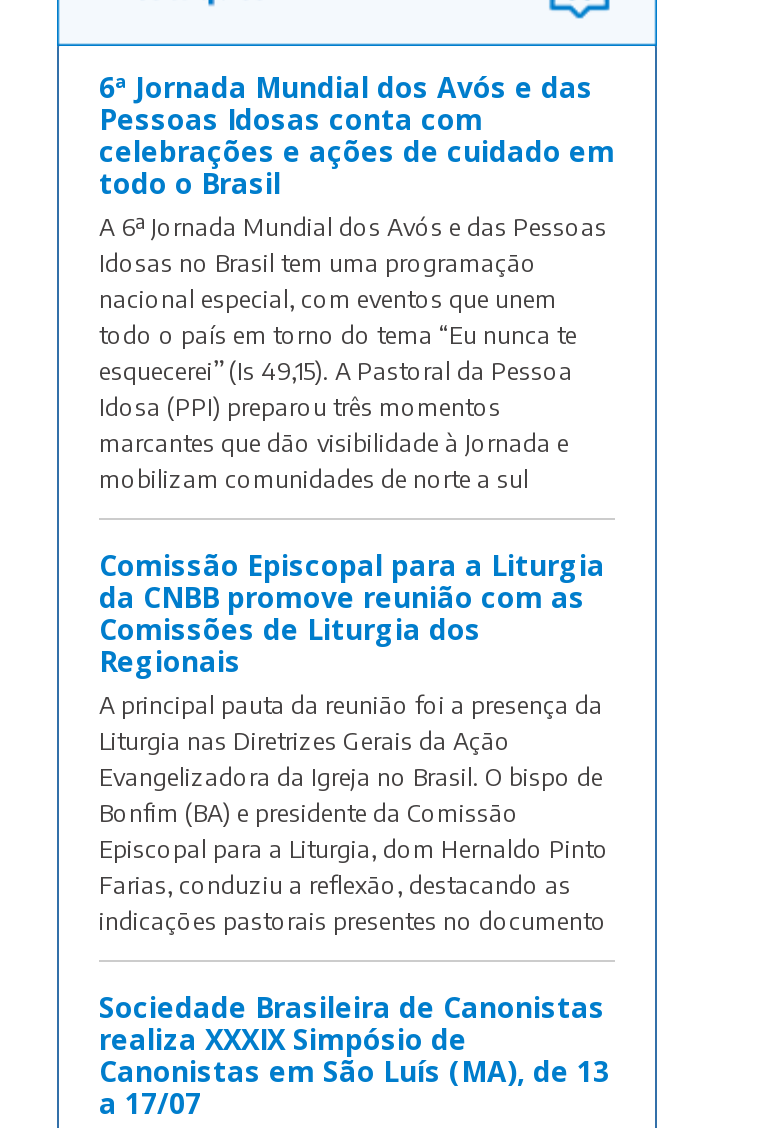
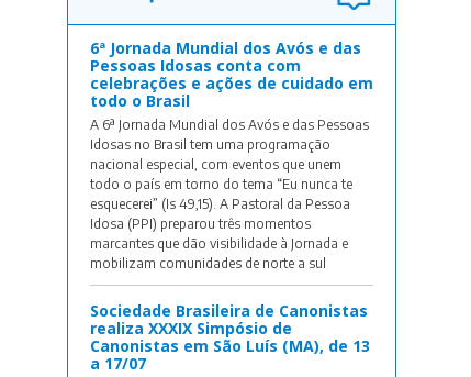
- Comissão Episcopal para a Liturgia
- da CNBB promove reunião com as
- Comissões de Liturgia dos
- Regionais
- A principal pauta da reunião foi a presença da
- Liturgia nas Diretrizes Gerais da Ação
- Evangelizadora da Igreja no Brasil. O bispo de
- Bonfim (BA) e presidente da Comissão
- Episcopal para a Liturgia, dom Hernaldo Pinto
- Farias, conduziu a reflexão, destacando as
- indicações pastorais presentes no documento
